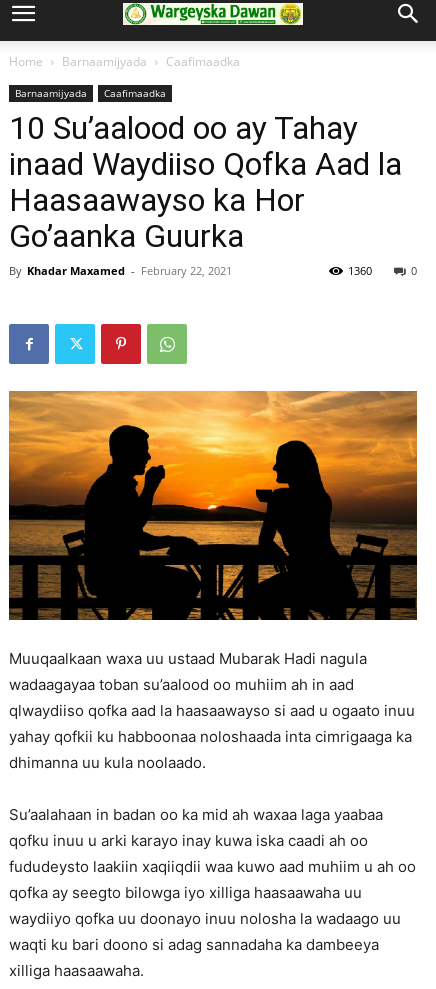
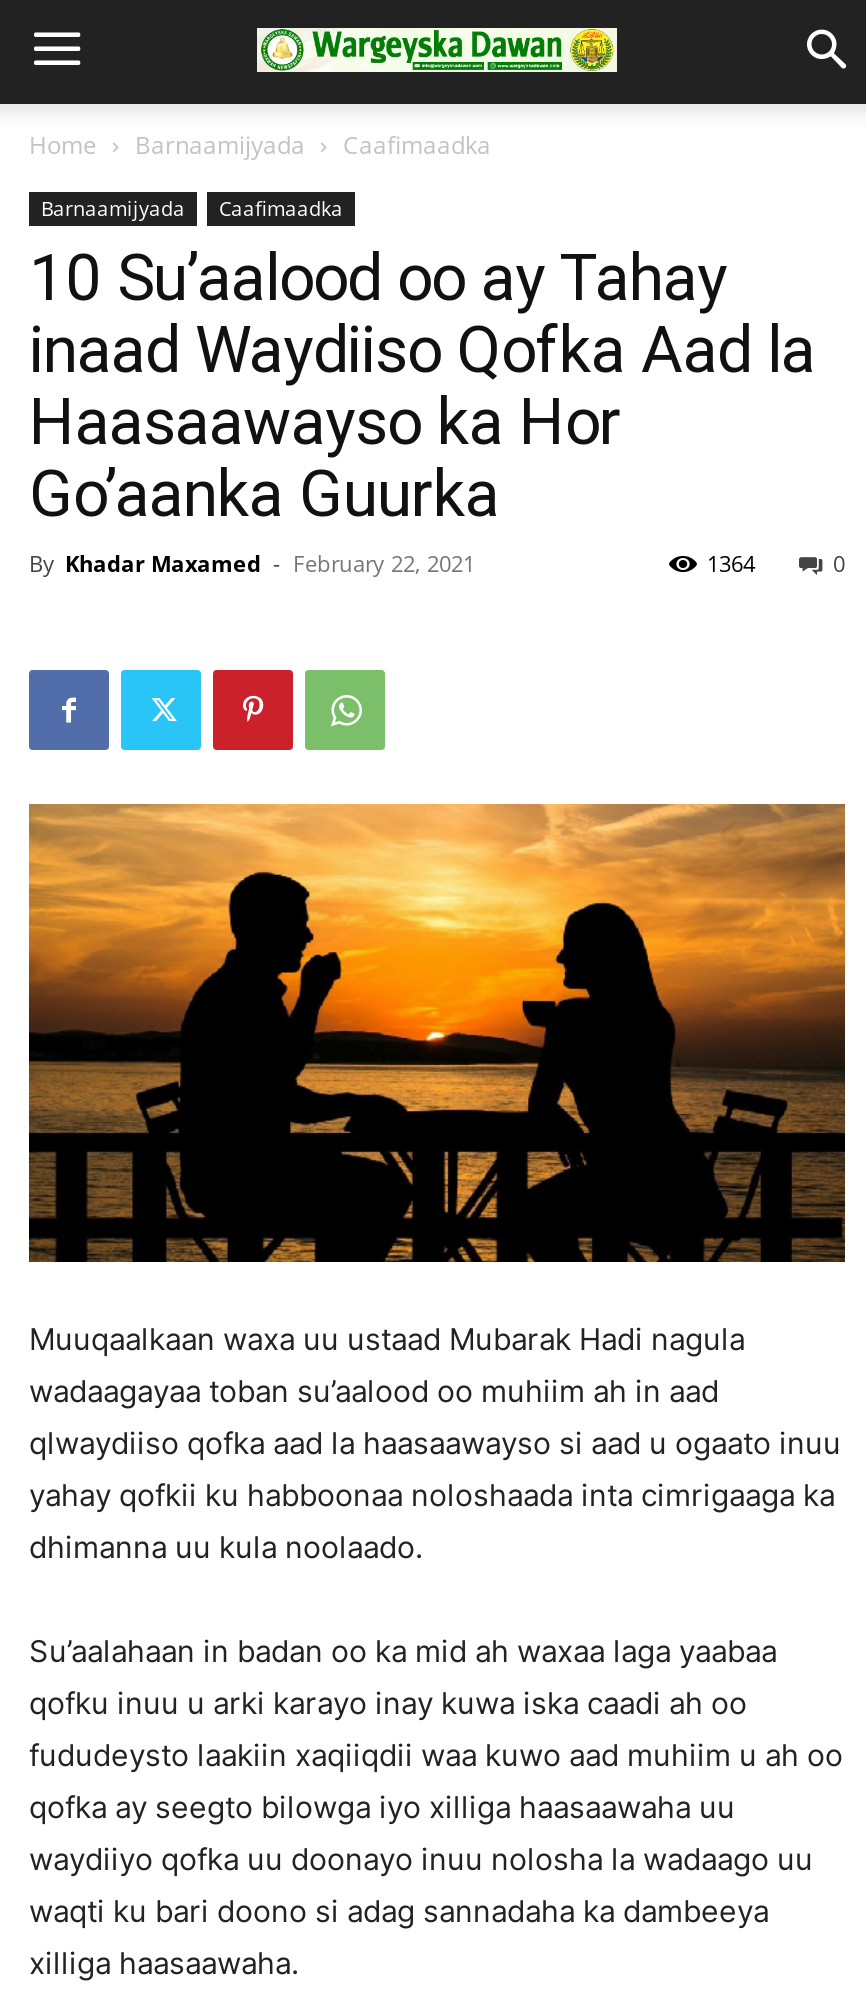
- 1360
+ 1364
